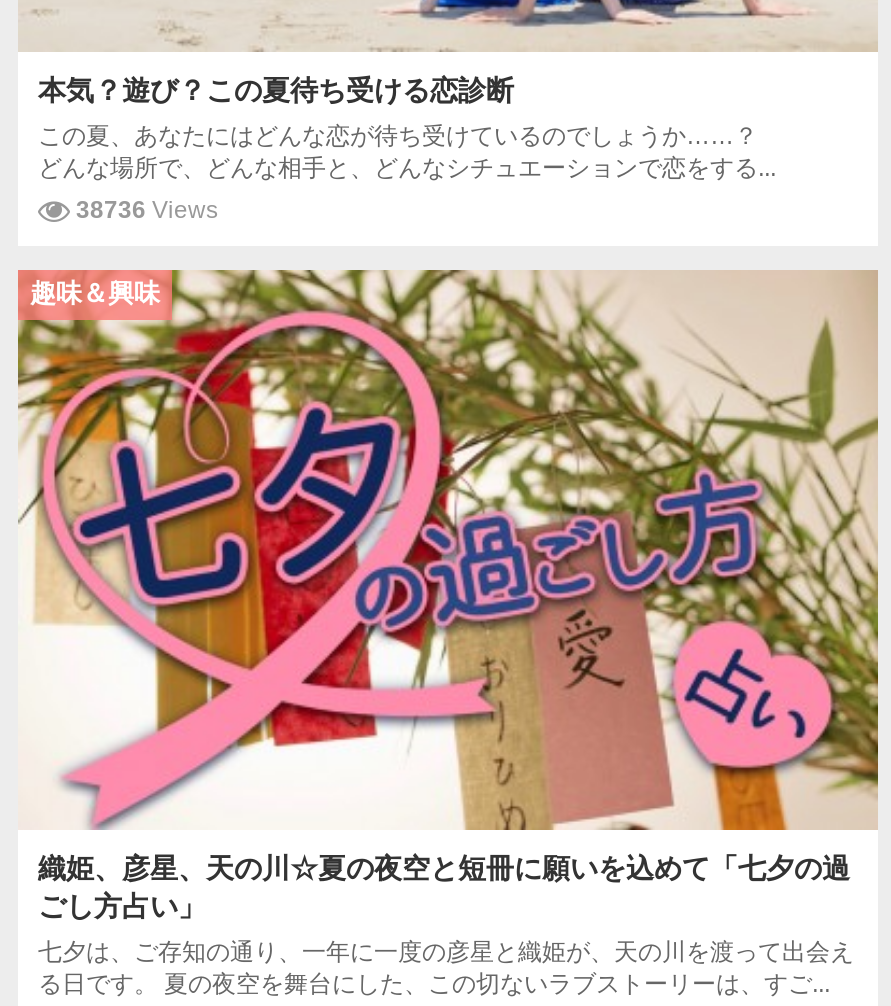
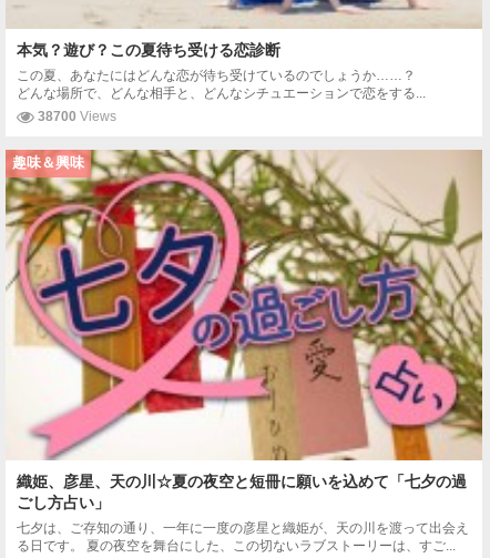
- 38736 Views
+ 38700 Views
